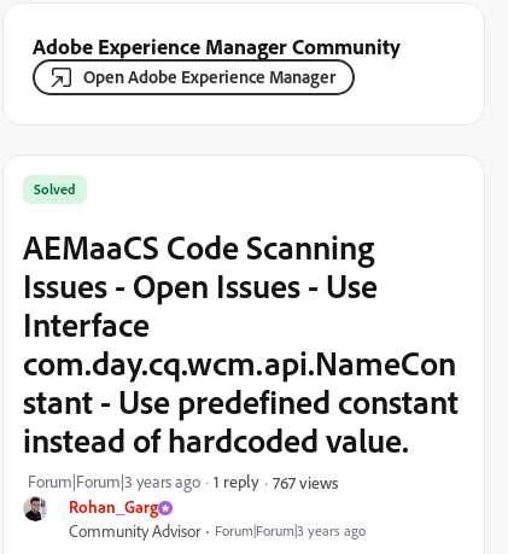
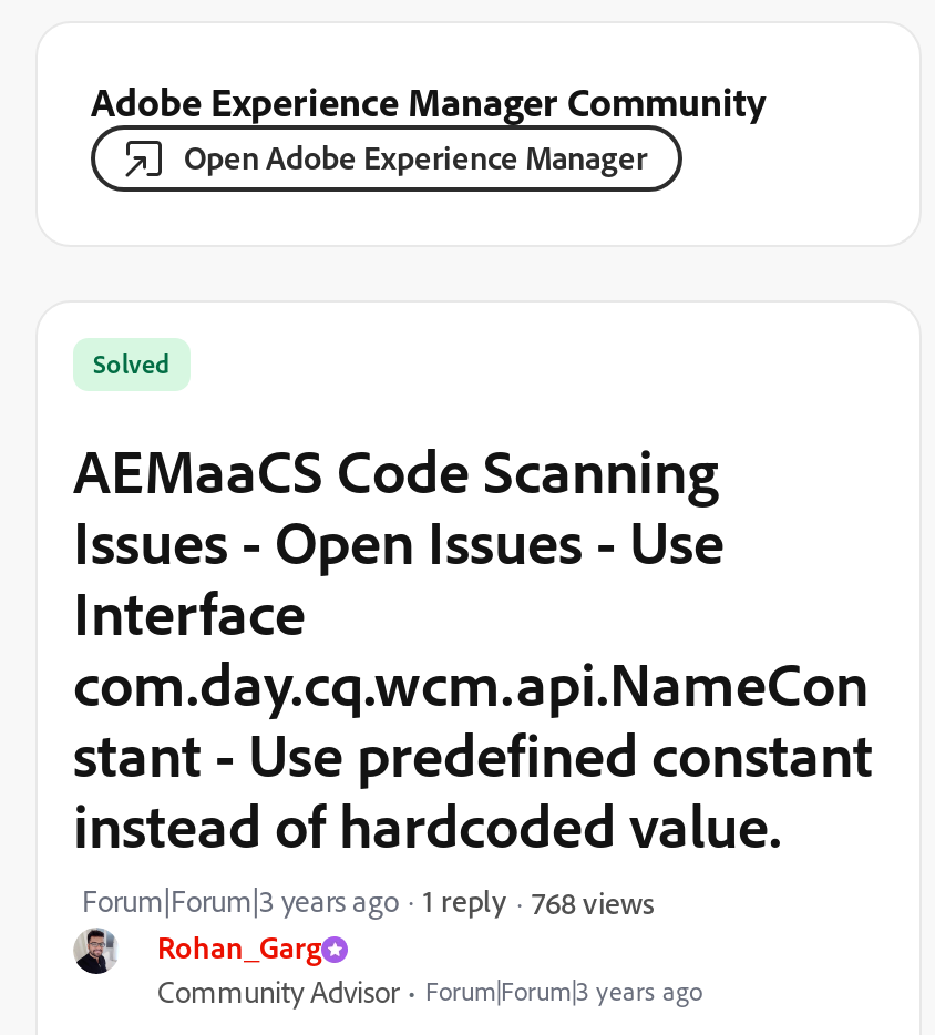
- 767 views
+ 768 views
